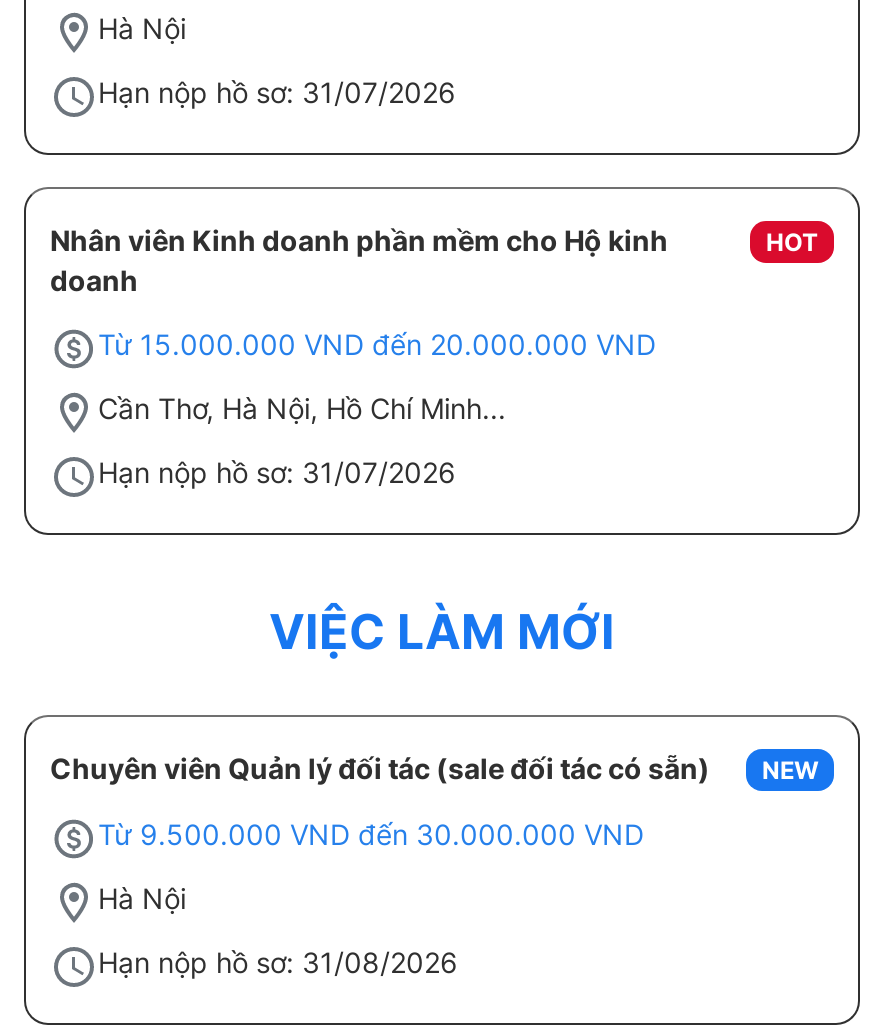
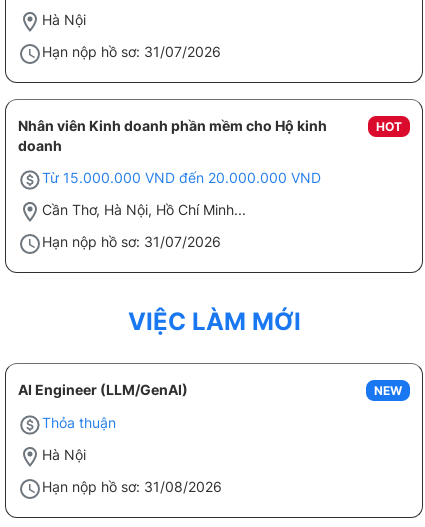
- Chuyên viên Quản lý đối tác (sale đối tác có sẵn)
+ AI Engineer (LLM/GenAI)

- Từ 9.500.000 VND đến 30.000.000 VND
+ Thỏa thuận
